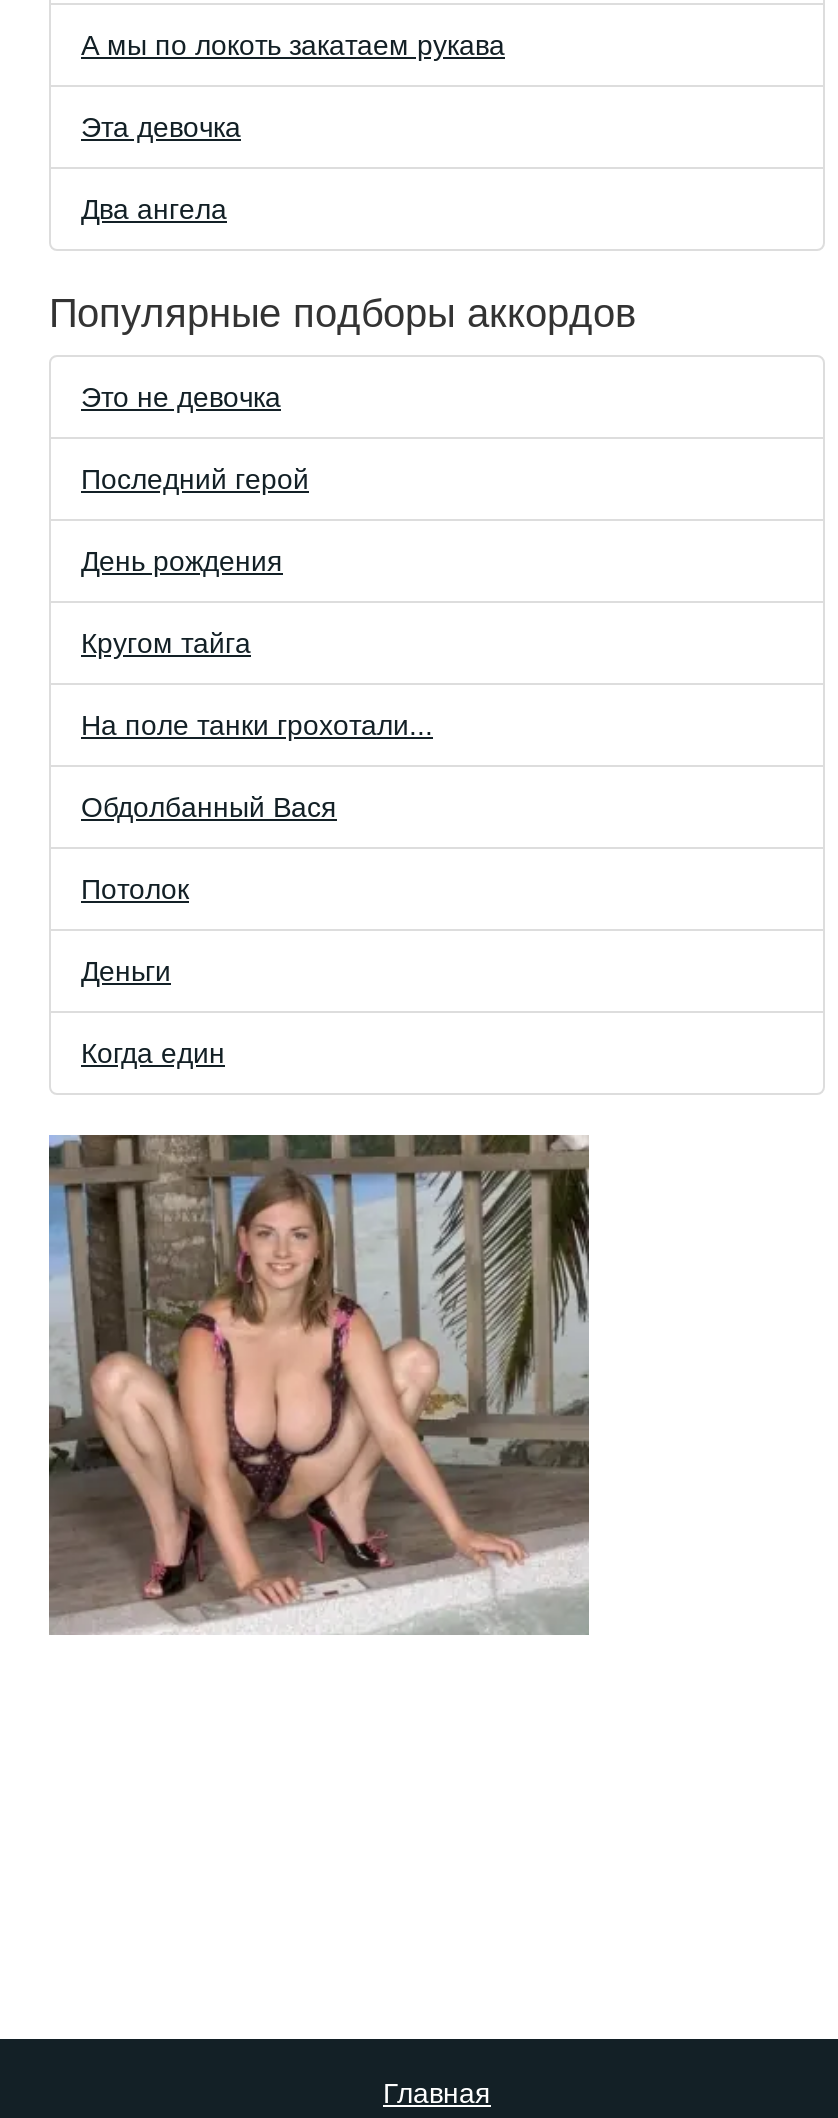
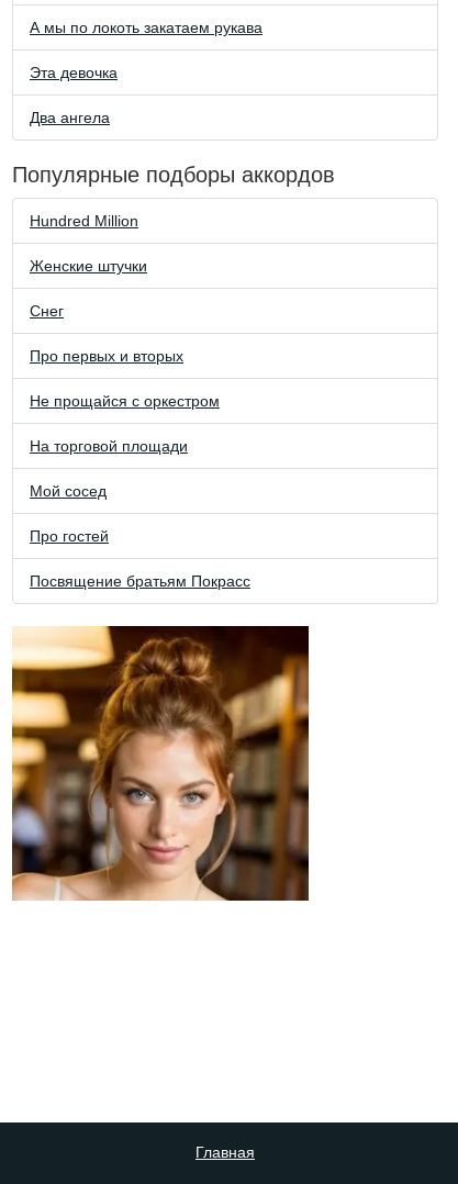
- Это не девочка
+ Hundred Million

- Последний герой
+ Женские штучки

- День рождения
+ Снег

- Кругом тайга
+ Про первых и вторых

- На поле танки грохотали...
+ Не прощайся с оркестром

- Обдолбанный Вася
+ На торговой площади

- Потолок
+ Мой сосед

- Деньги
+ Про гостей

- Когда един
+ Посвящение братьям Покрасс

- [image]
+ [image]
